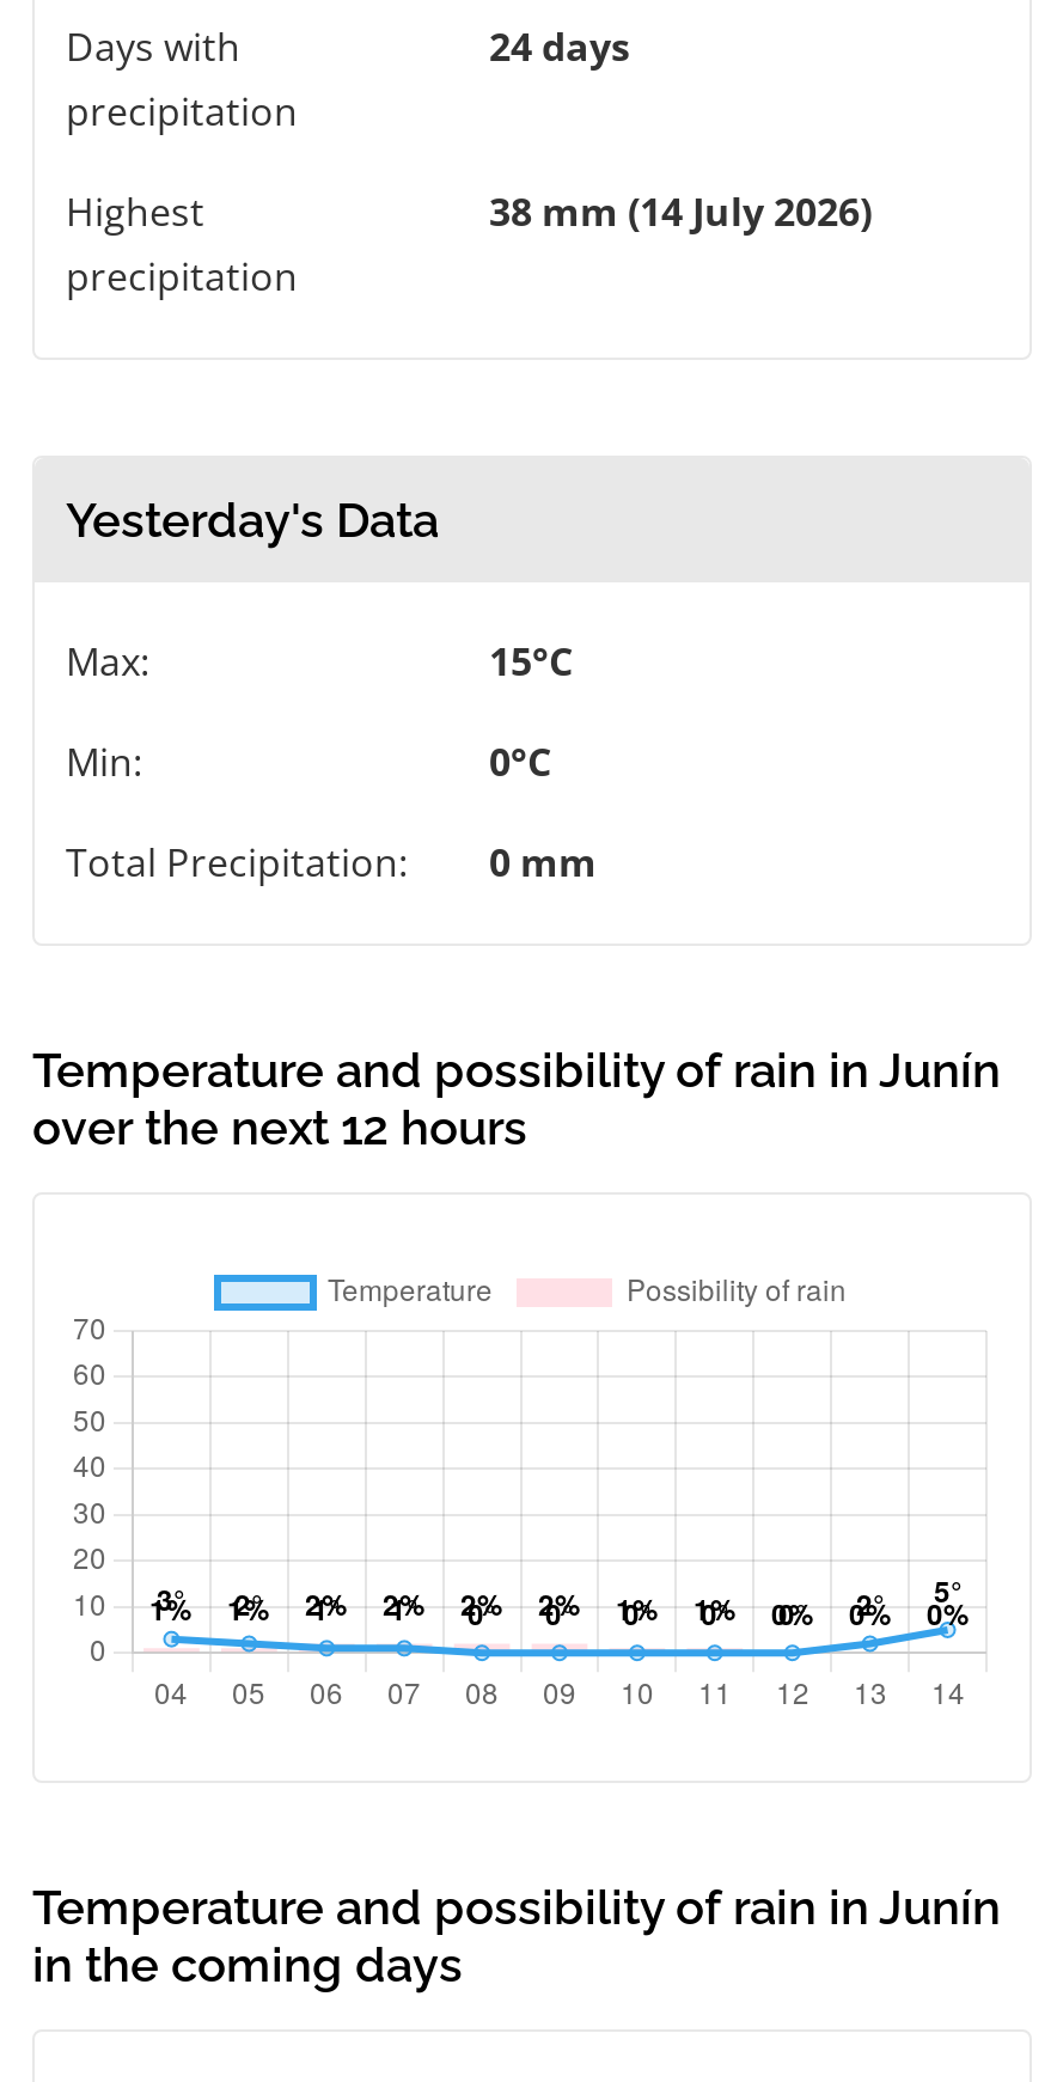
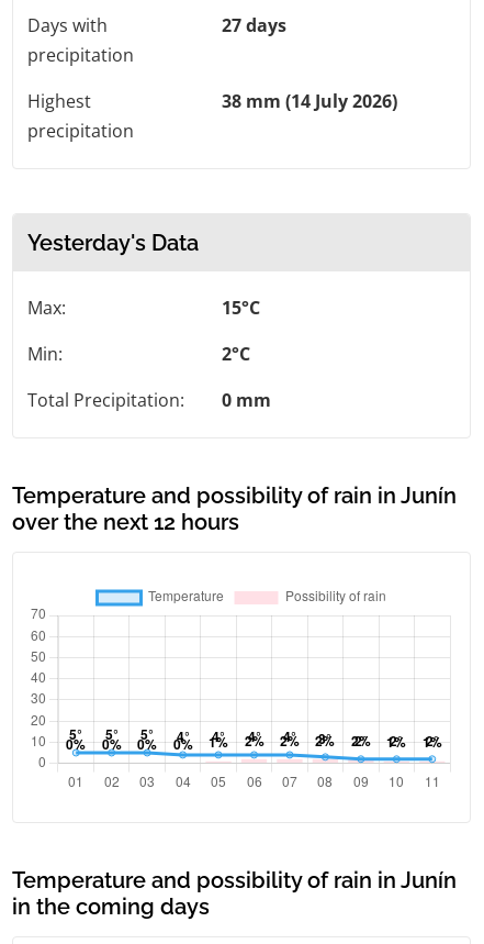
- 24 days
+ 27 days

- 0°C
+ 2°C

- [image]
+ [image]
